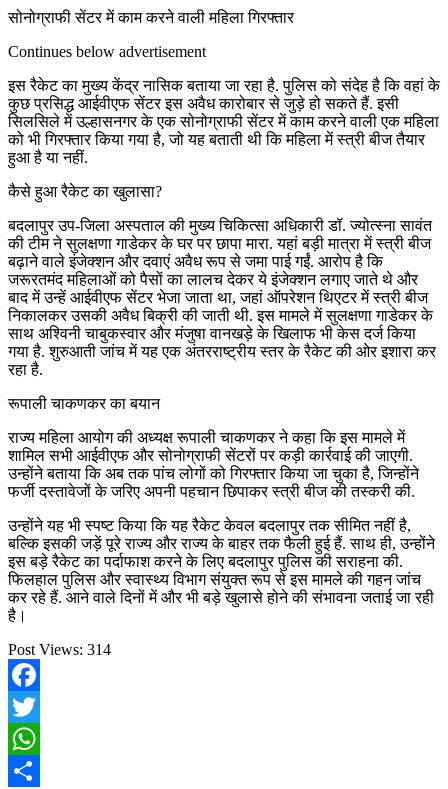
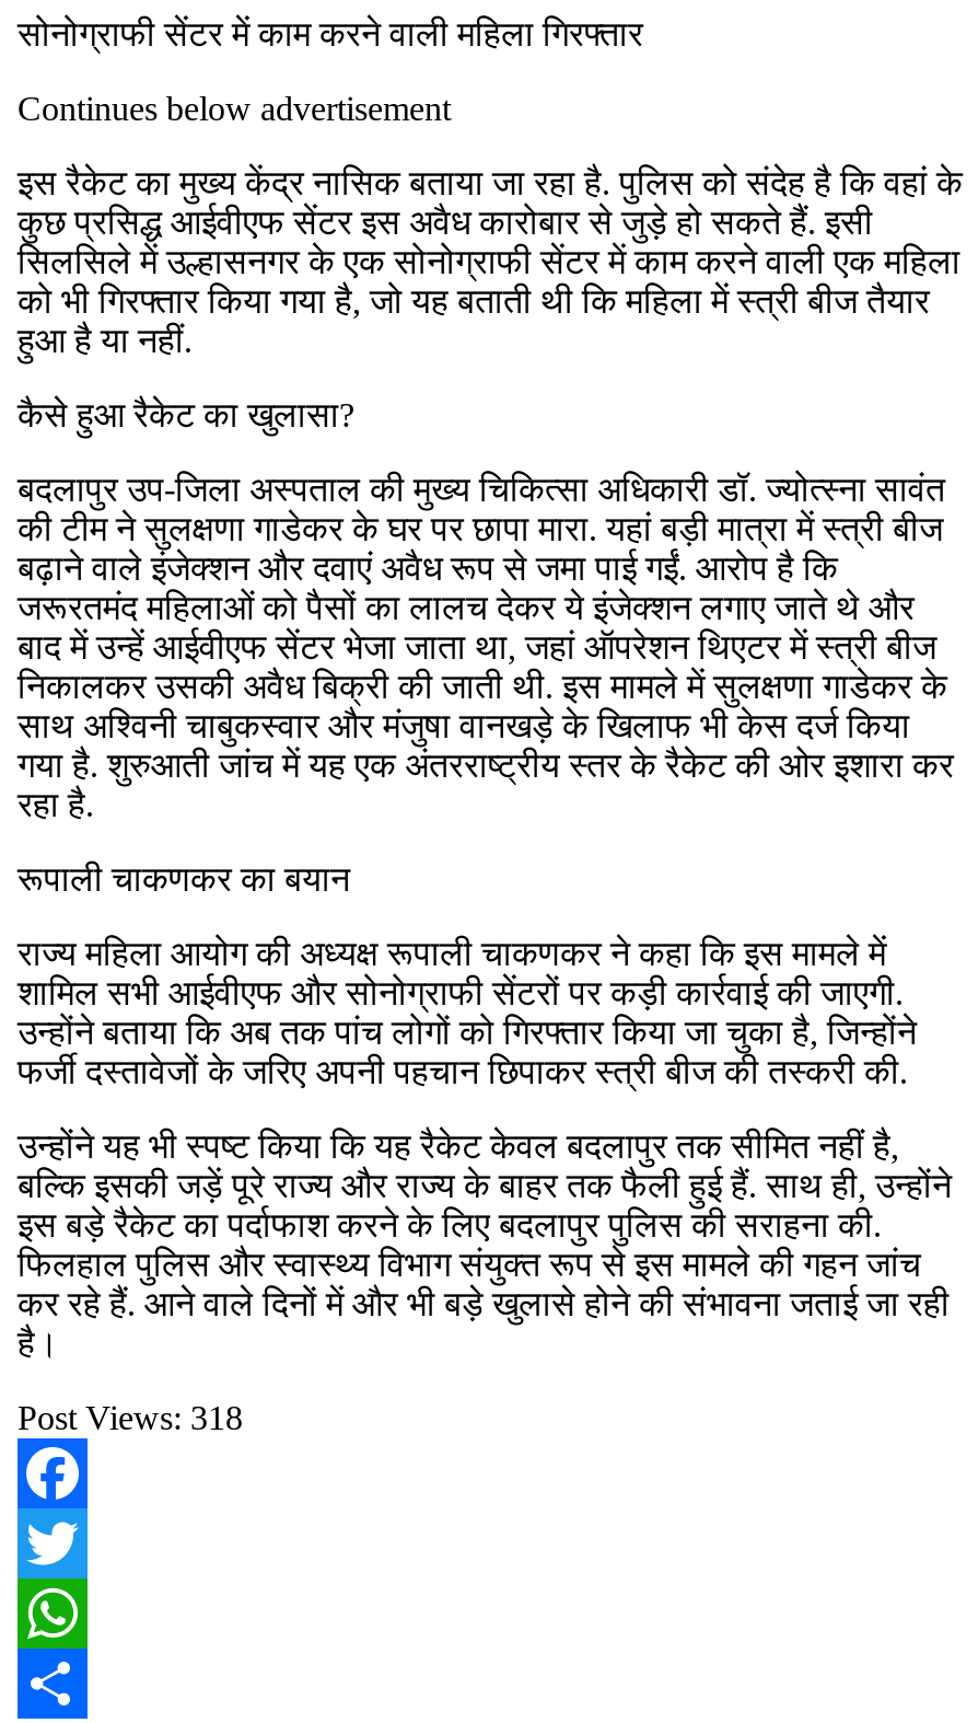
- Post Views: 314
+ Post Views: 318
